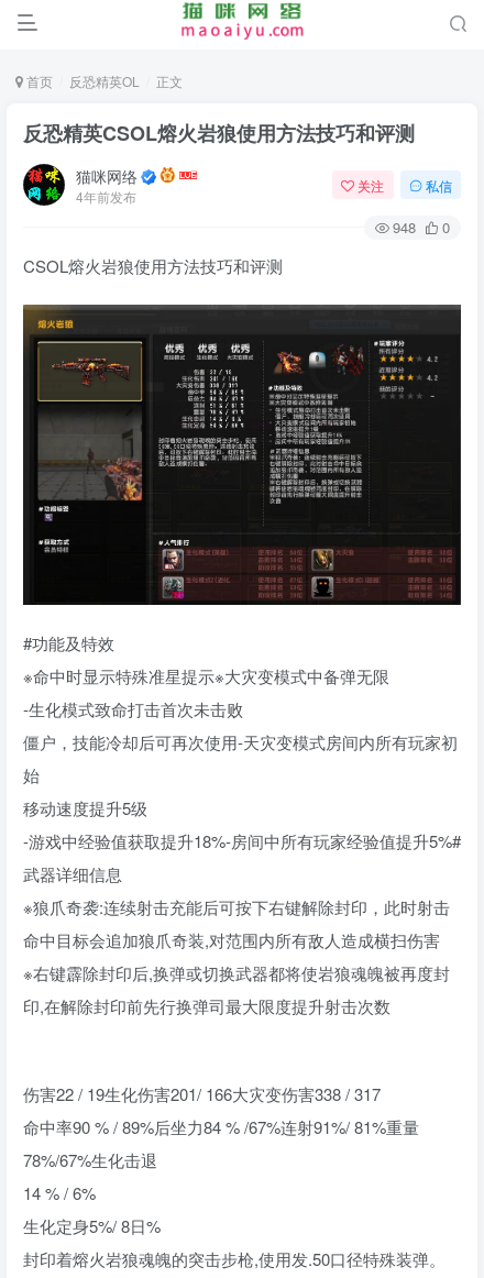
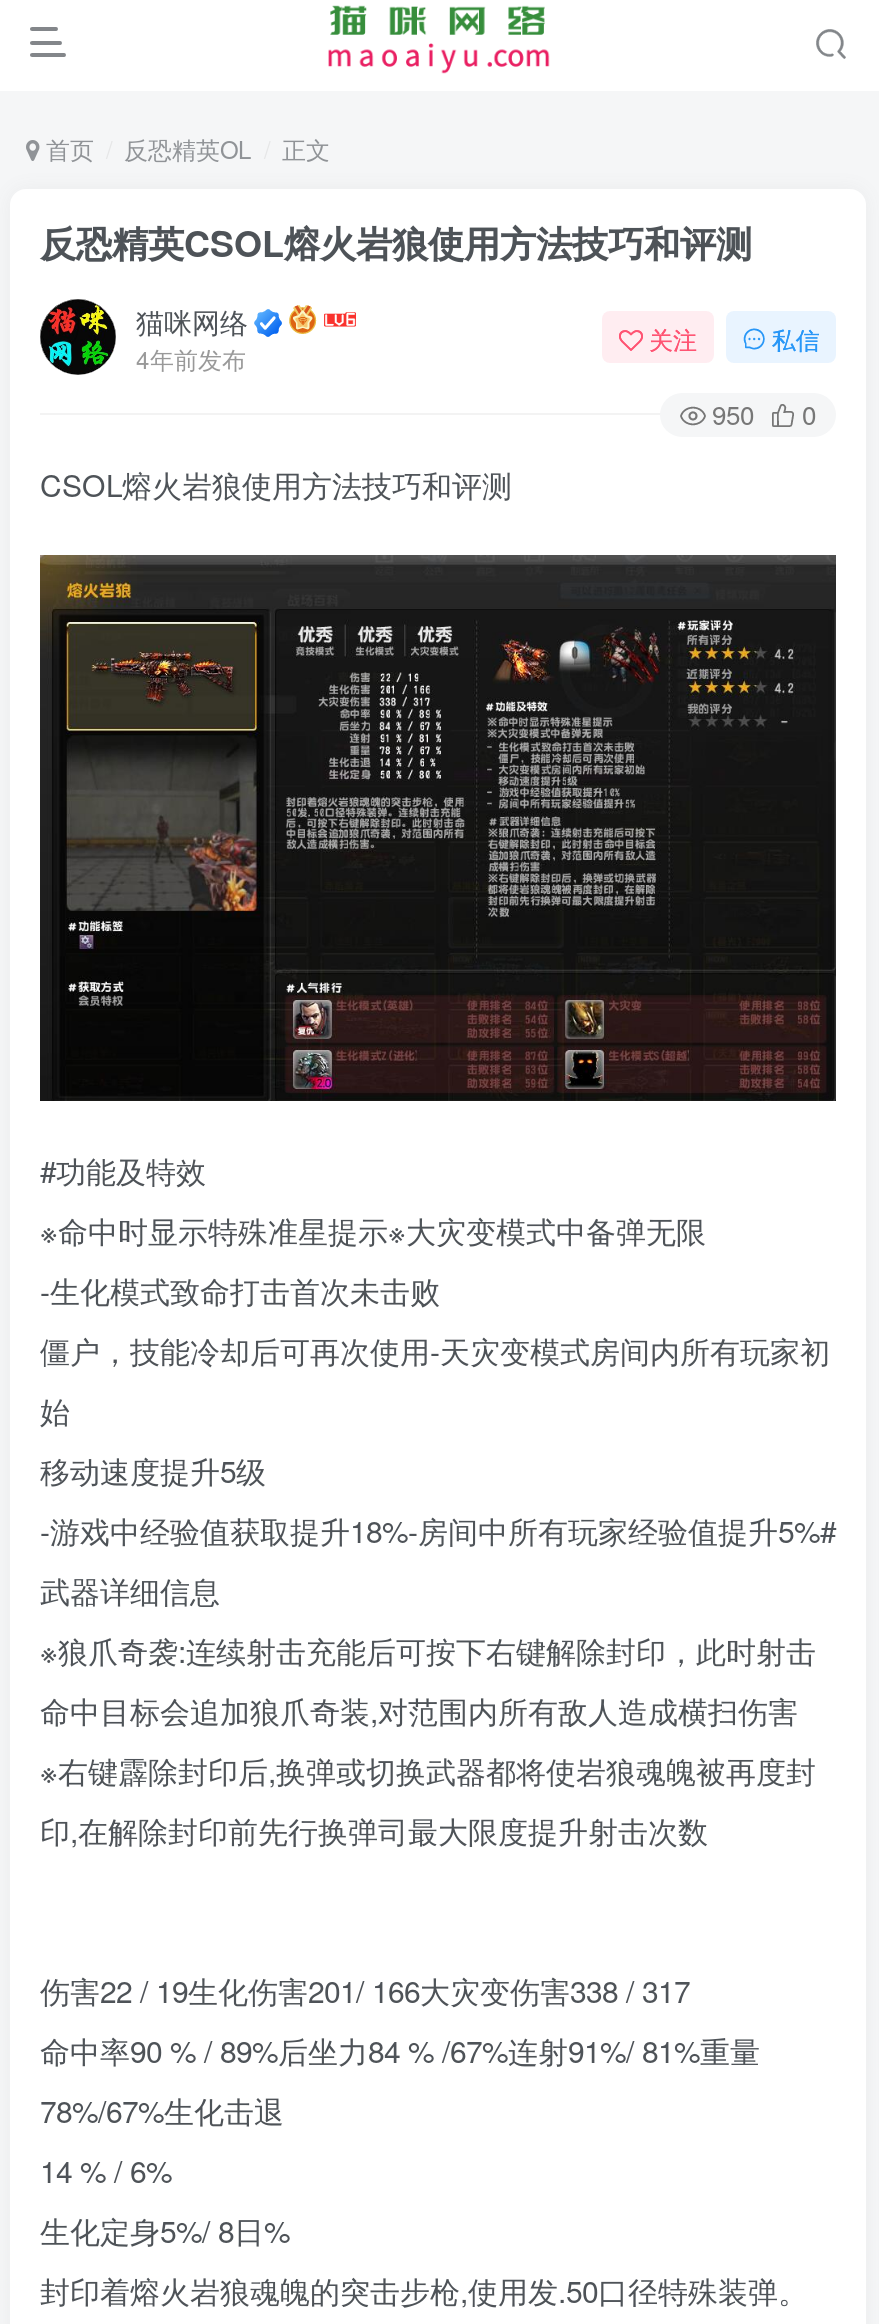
- 948 0
+ 950 0
